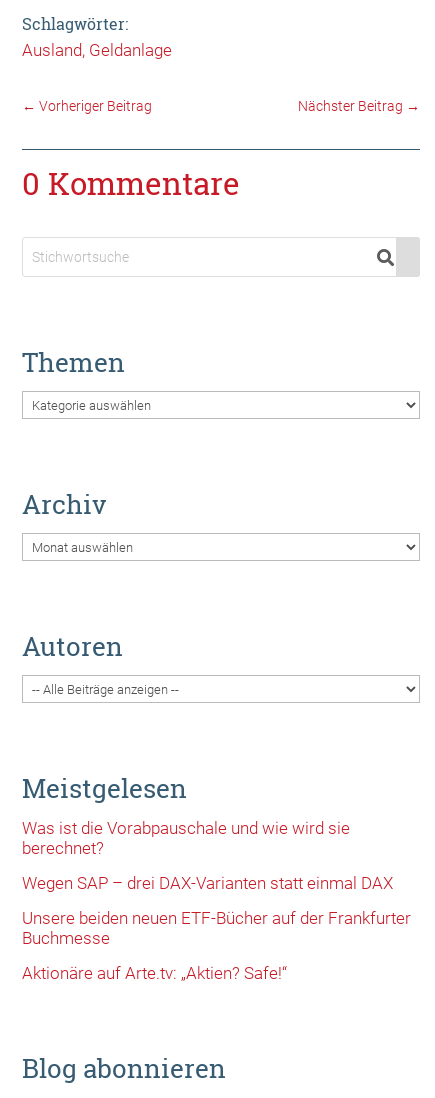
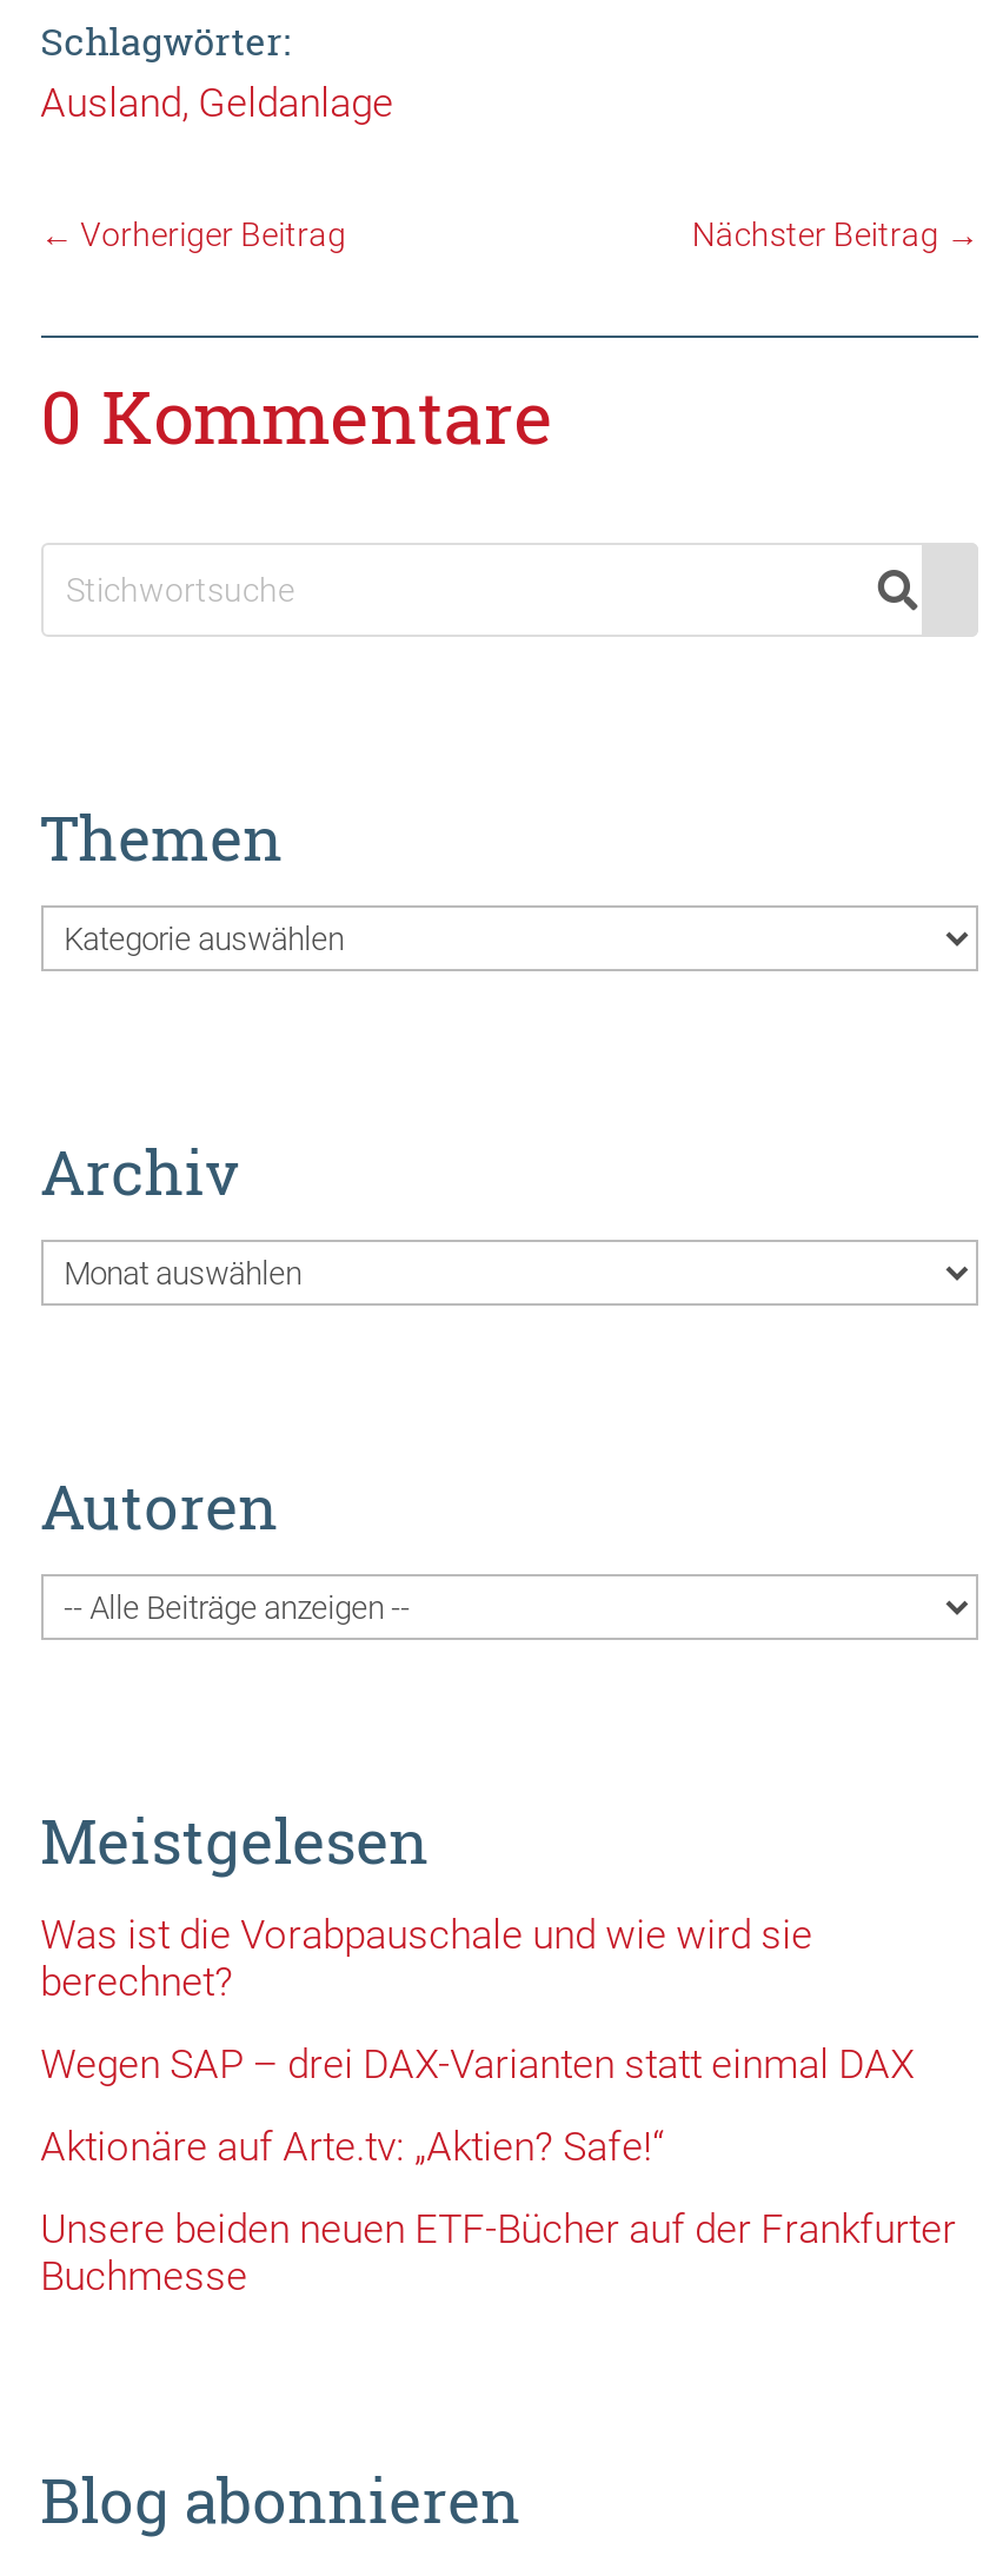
moved down: Unsere beiden neuen ETF-Bücher auf der Frankfurter | Buchmesse

moved up: Aktionäre auf Arte.tv: „Aktien? Safe!“
